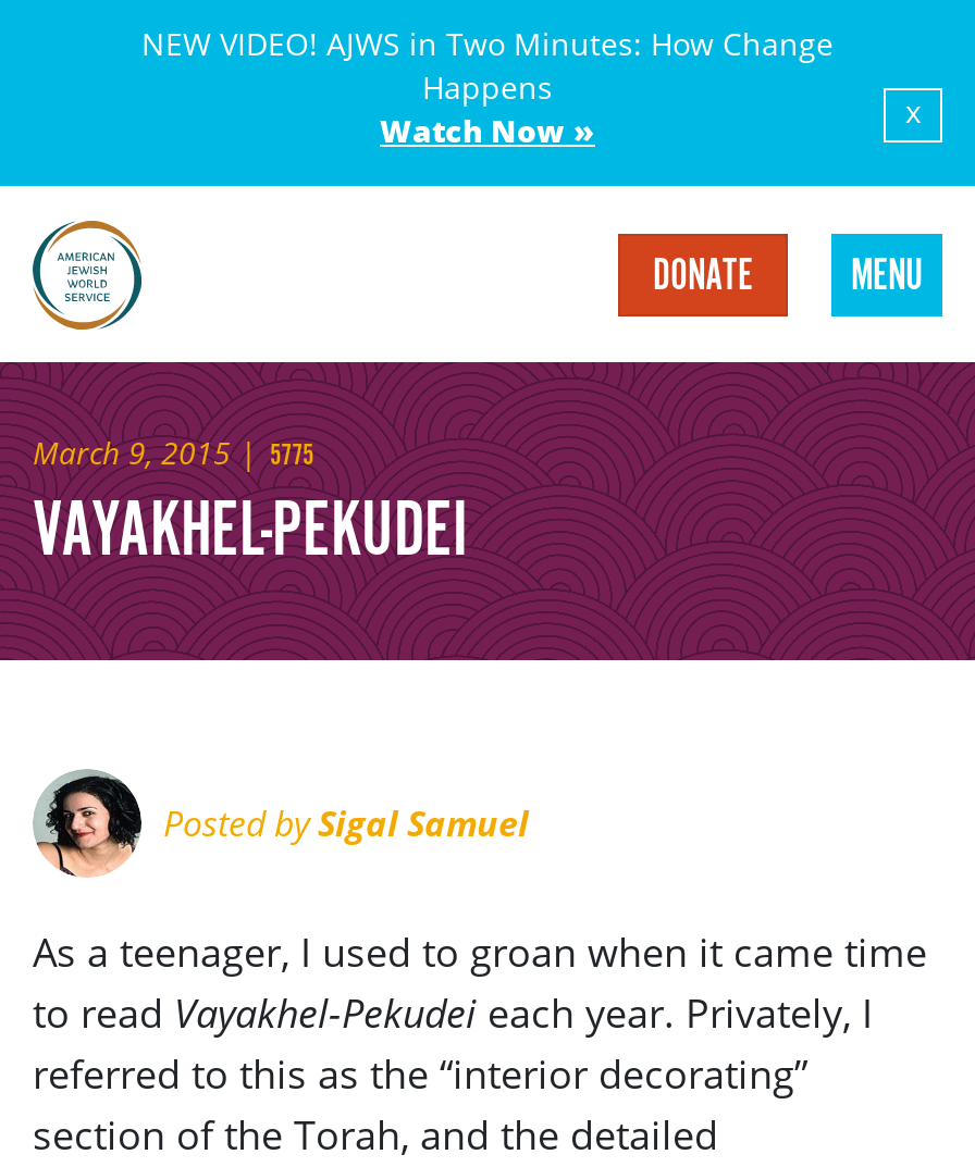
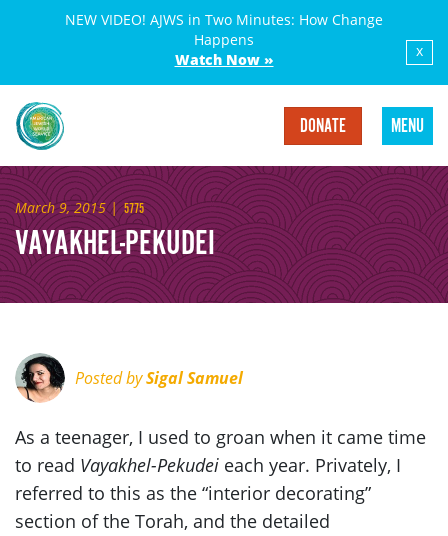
- [image]
+ [image]
